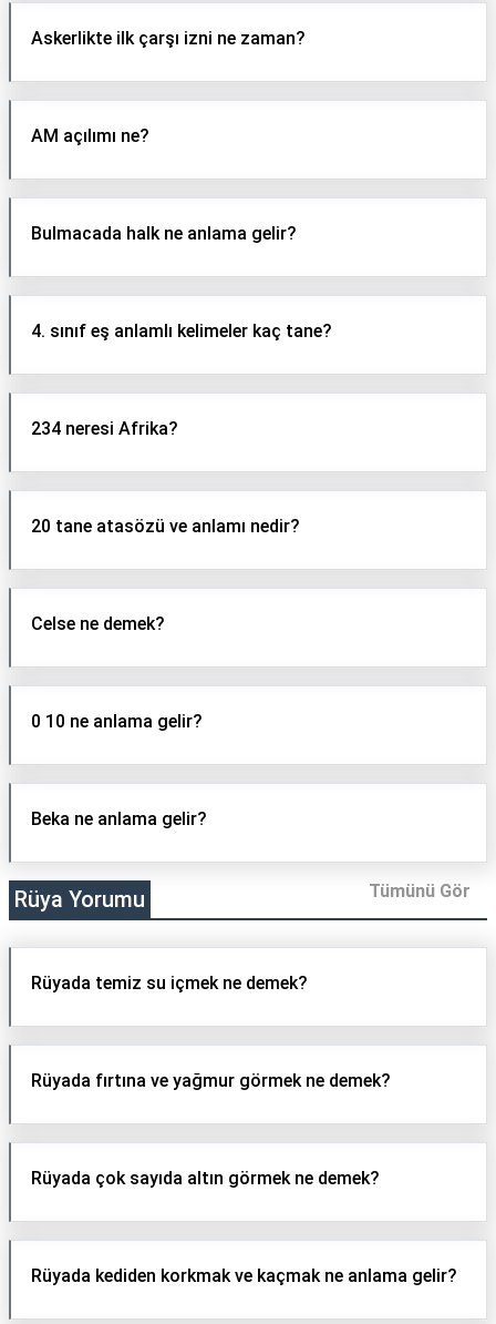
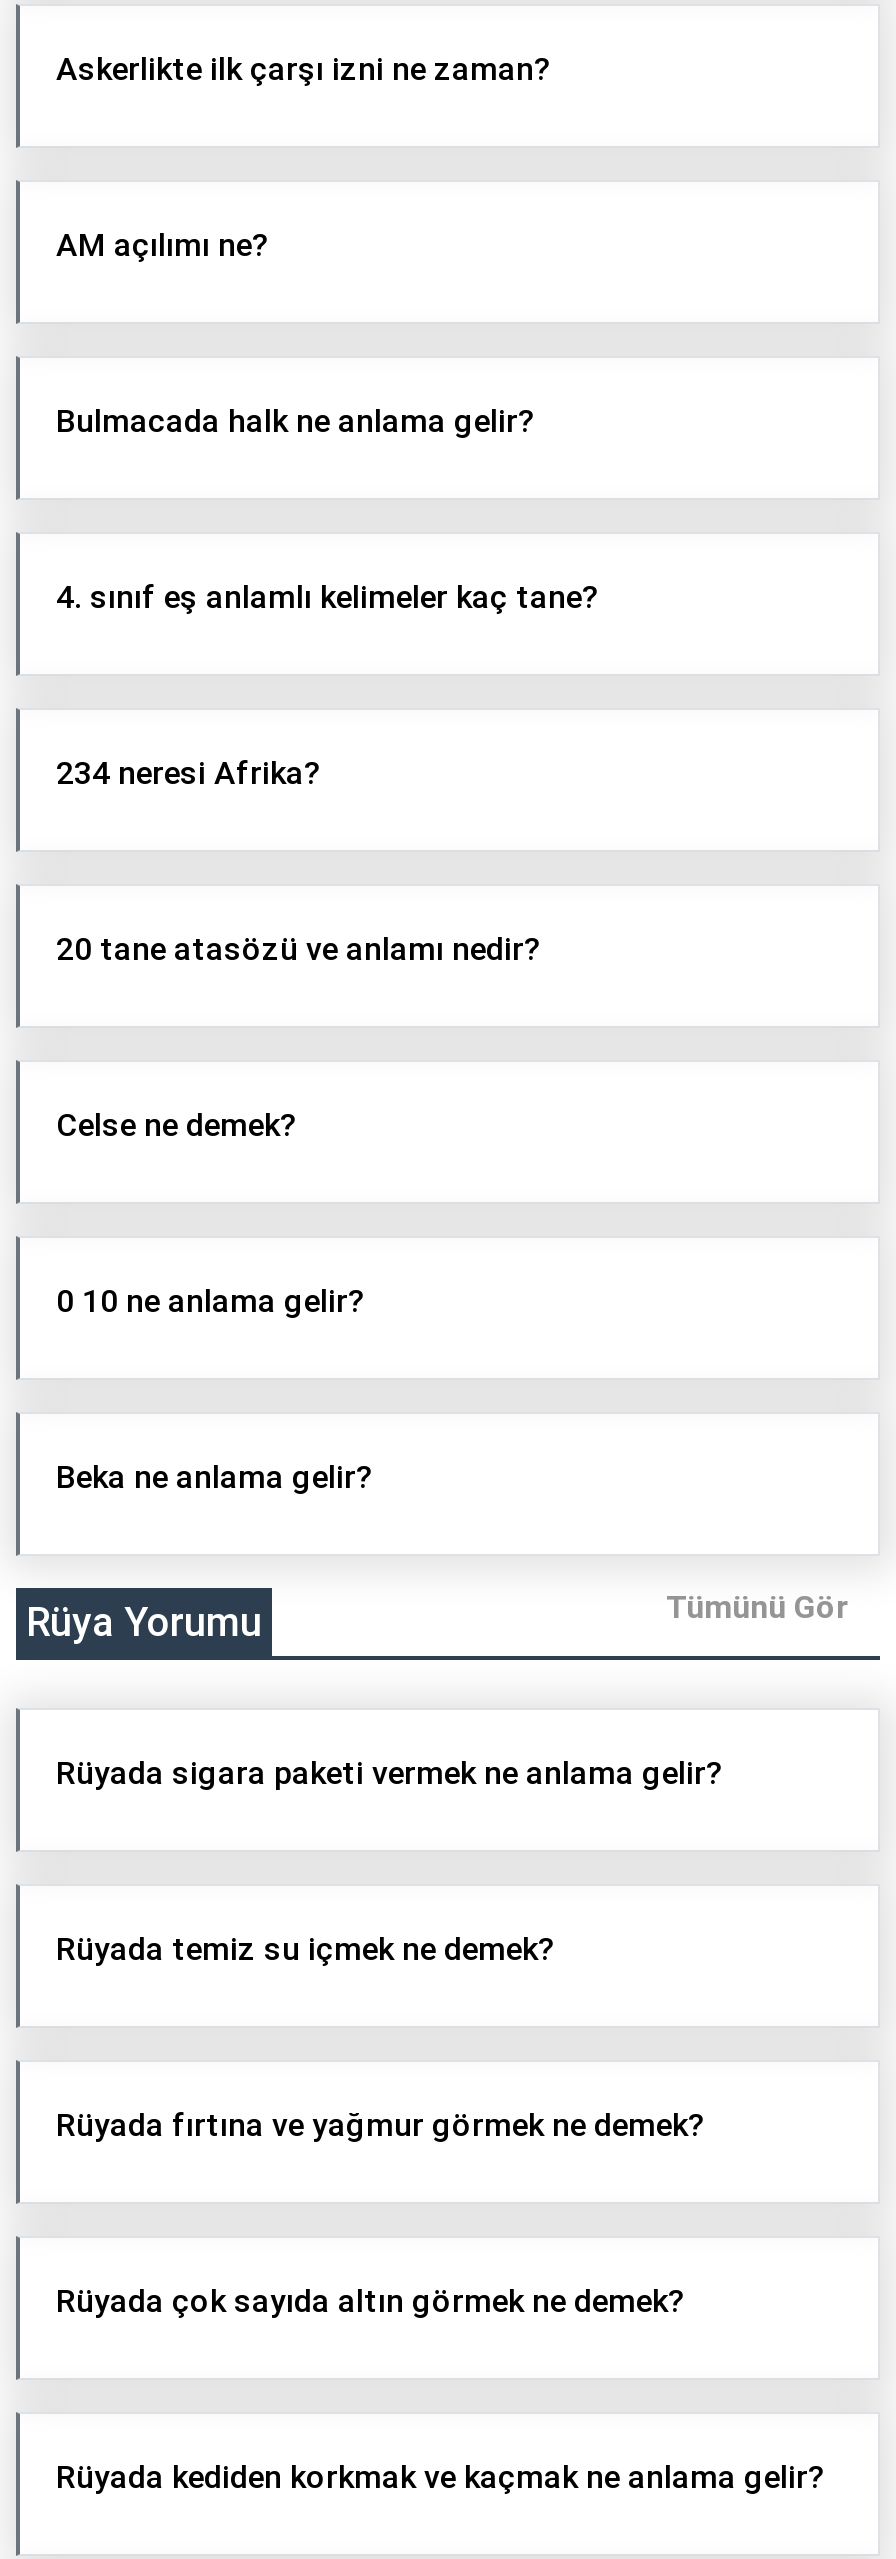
+ Rüyada sigara paketi vermek ne anlama gelir?
